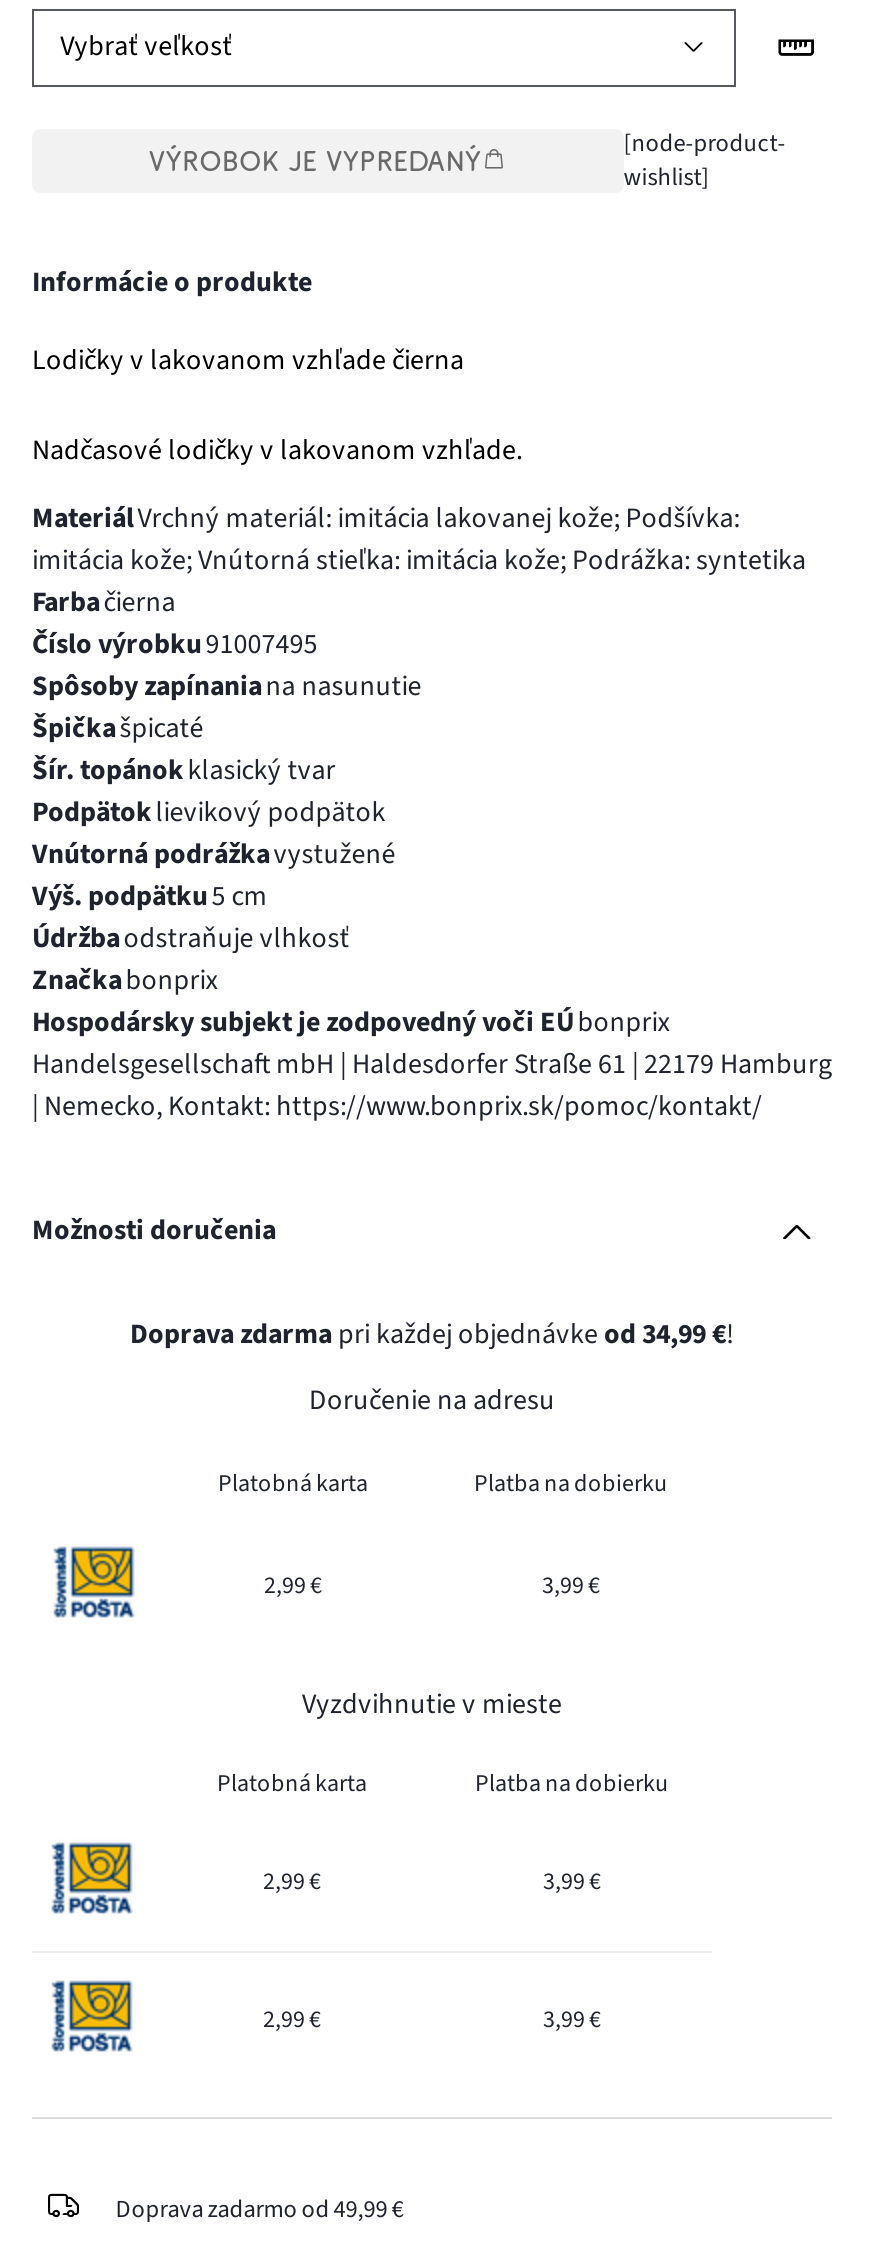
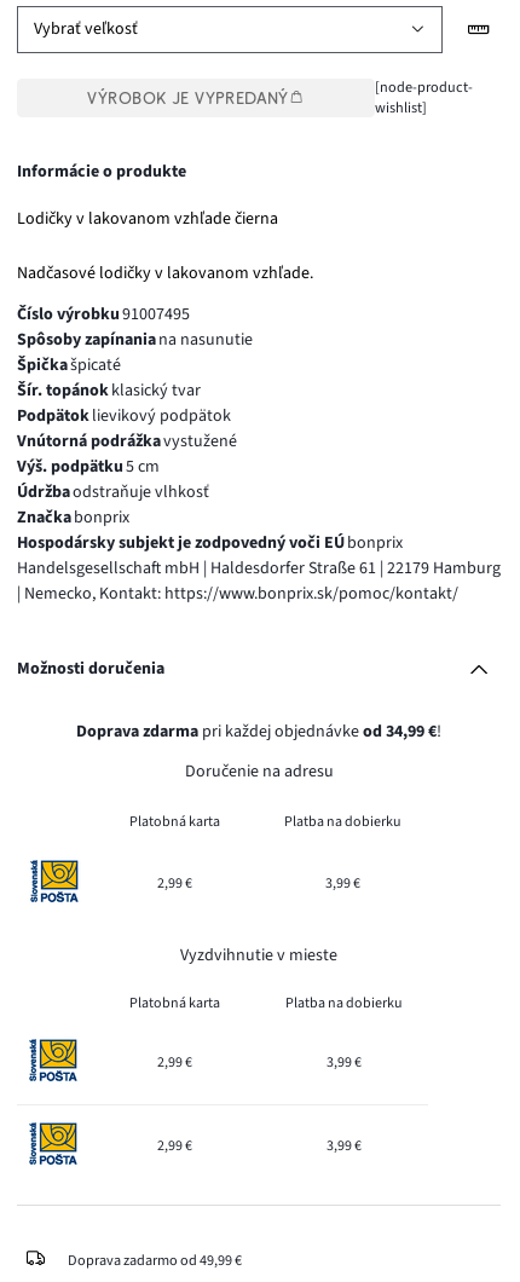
- Materiál Vrchný materiál: imitácia lakovanej kože; Podšívka:
- imitácia kože; Vnútorná stieľka: imitácia kože; Podrážka: syntetika
- Farba čierna
